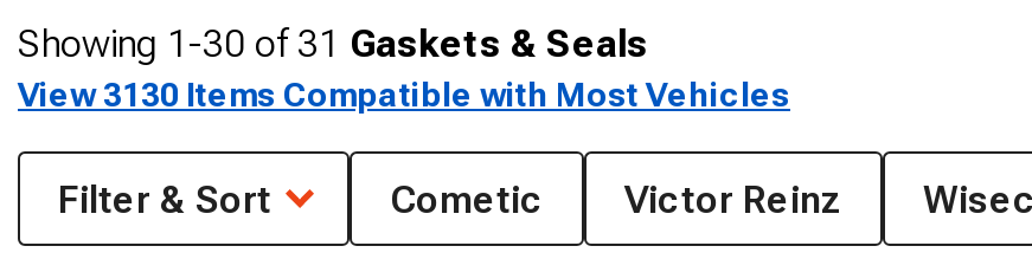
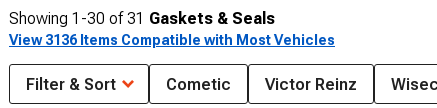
- View 3130 Items Compatible with Most Vehicles
+ View 3136 Items Compatible with Most Vehicles
